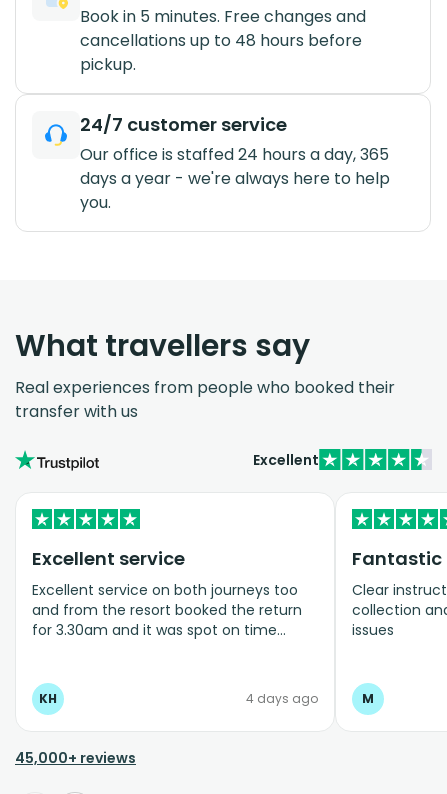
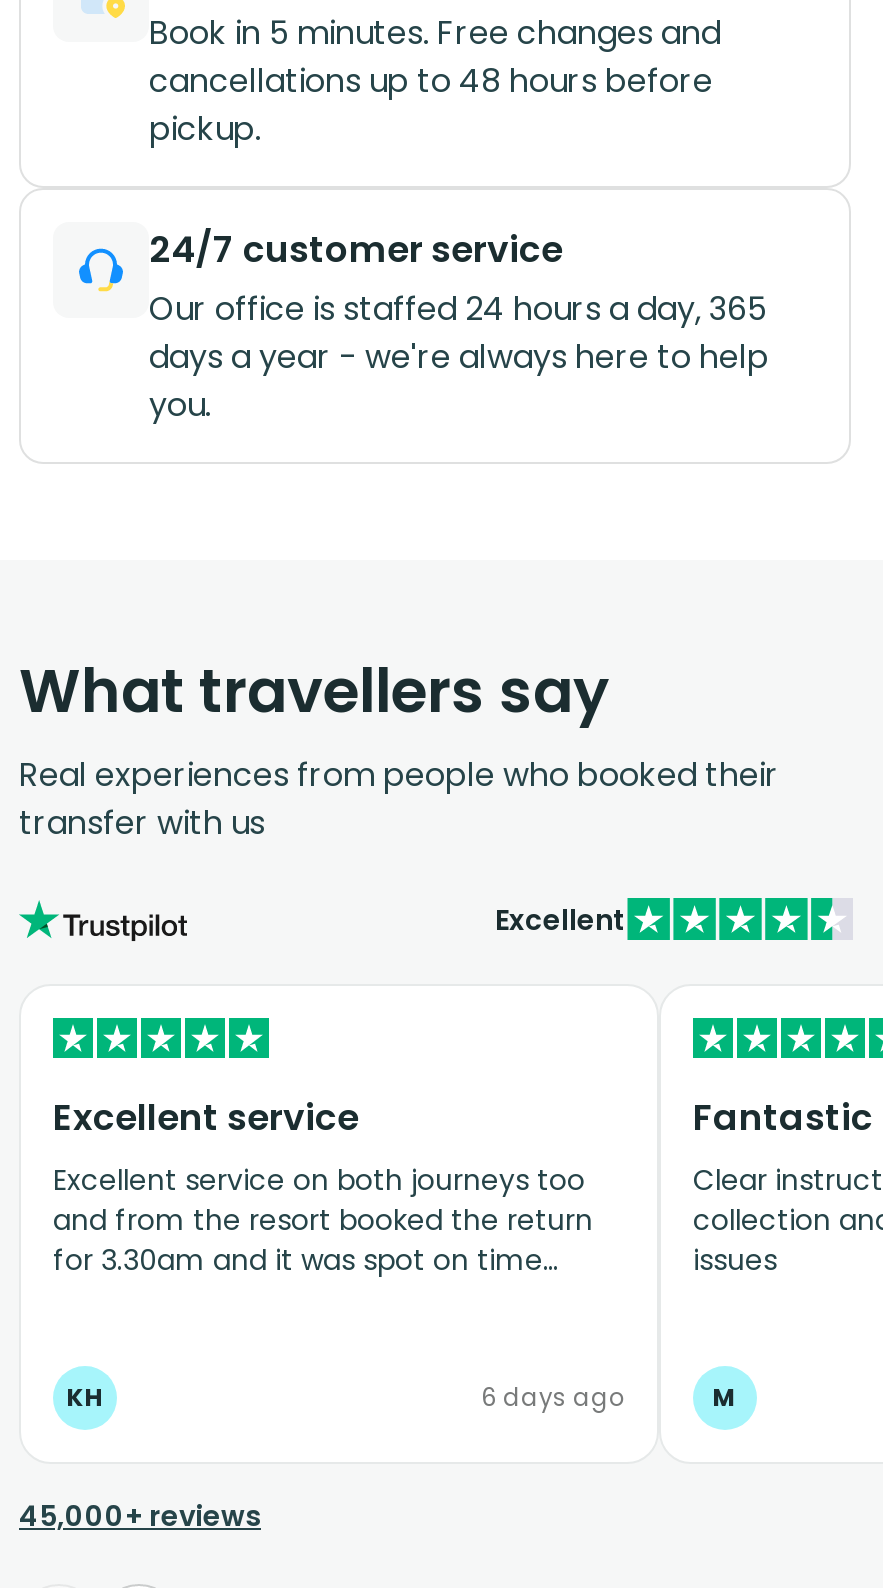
- 4 days ago
+ 6 days ago
